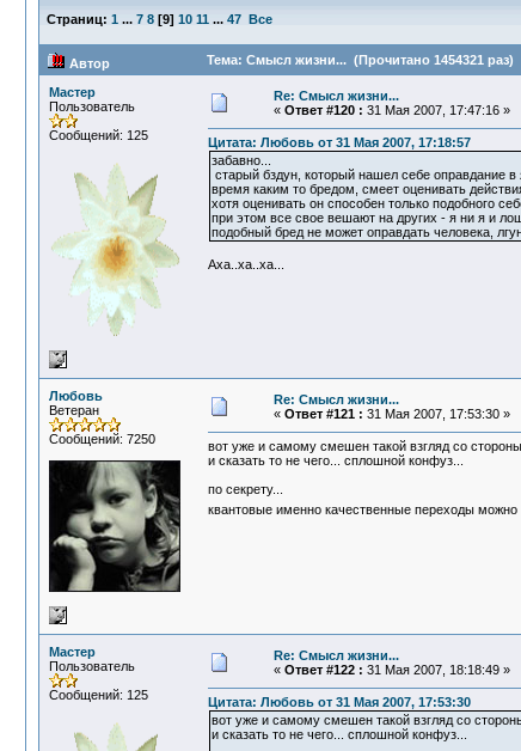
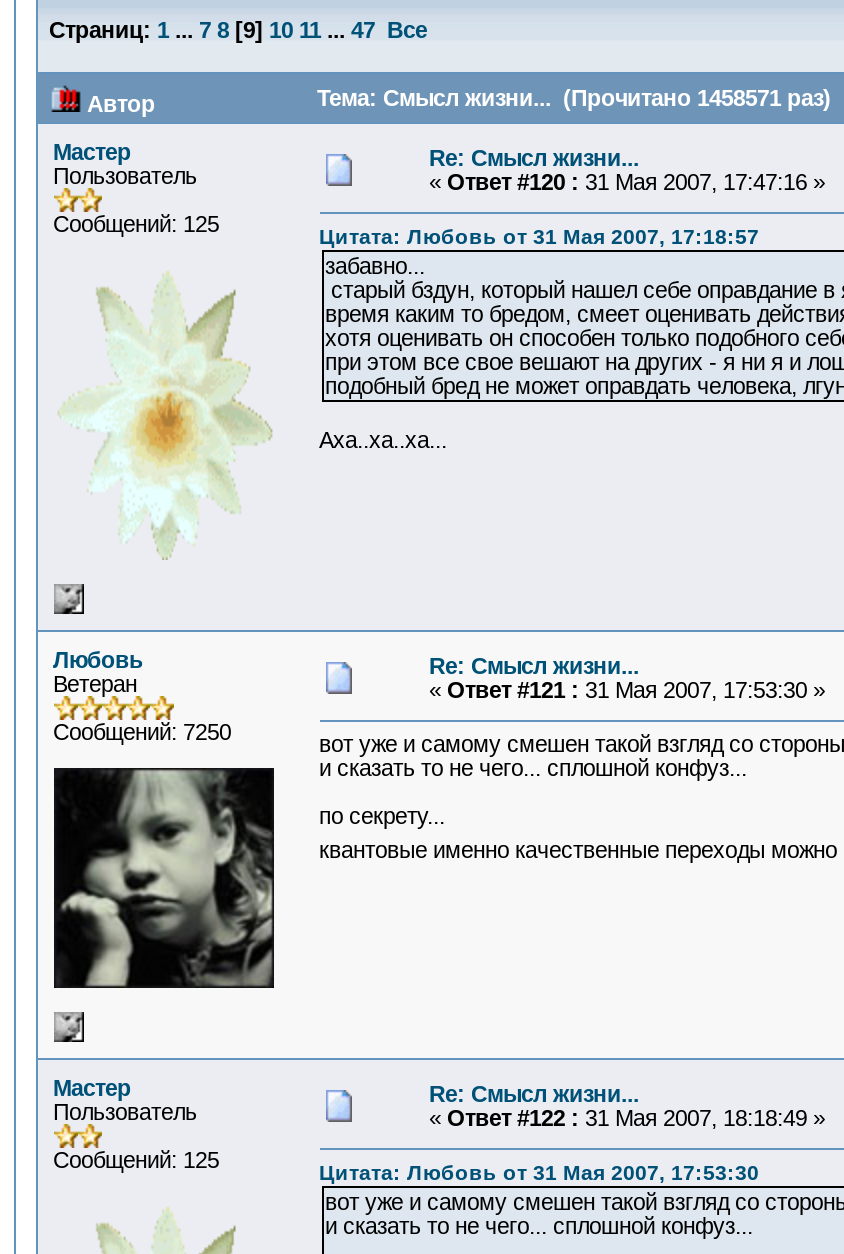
- Тема: Смысл жизни... (Прочитано 1454321 раз)
+ Тема: Смысл жизни... (Прочитано 1458571 раз)
